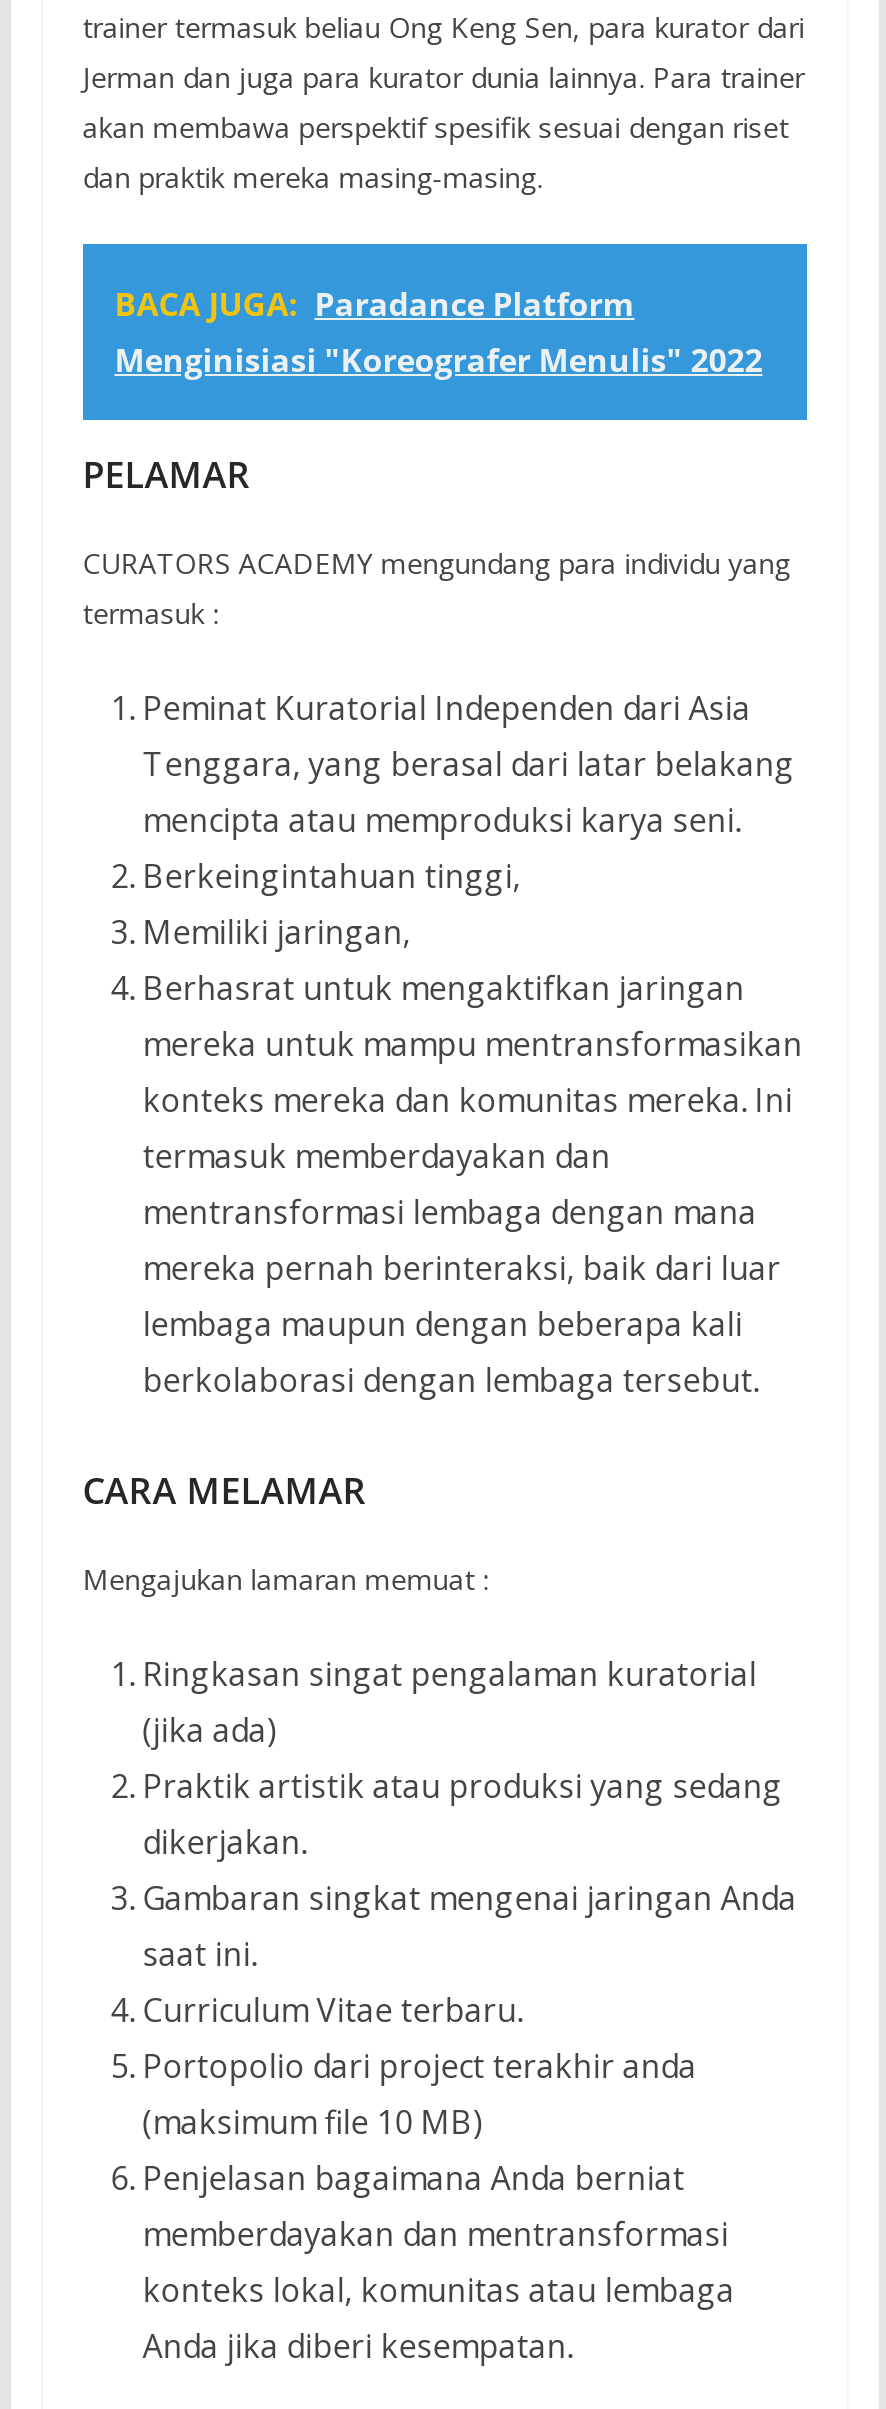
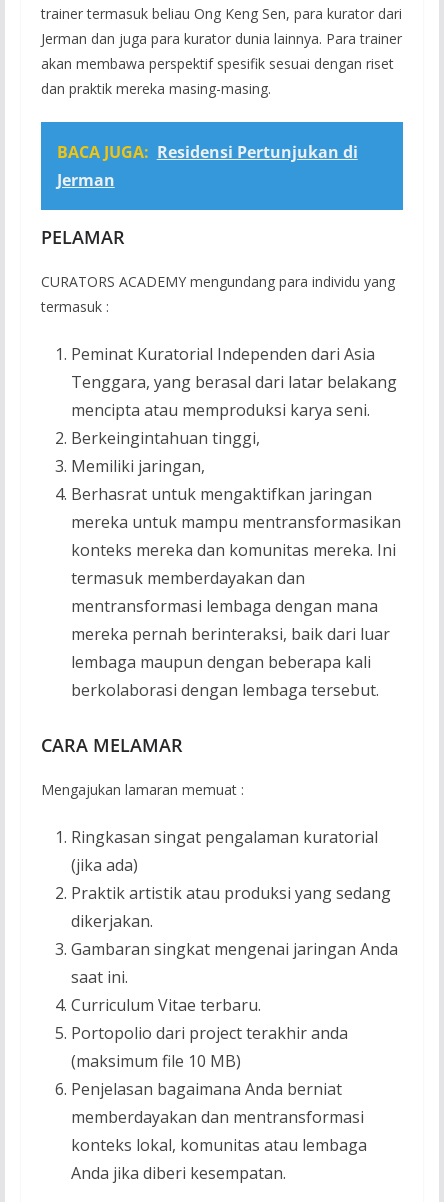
- BACA JUGA: Paradance Platform
- Menginisiasi "Koreografer Menulis" 2022
+ BACA JUGA: Residensi Pertunjukan di
+ Jerman
